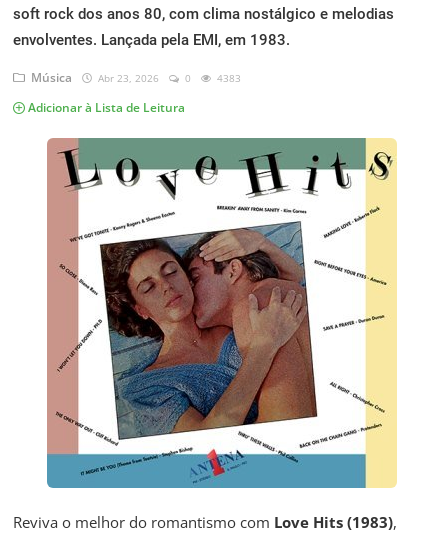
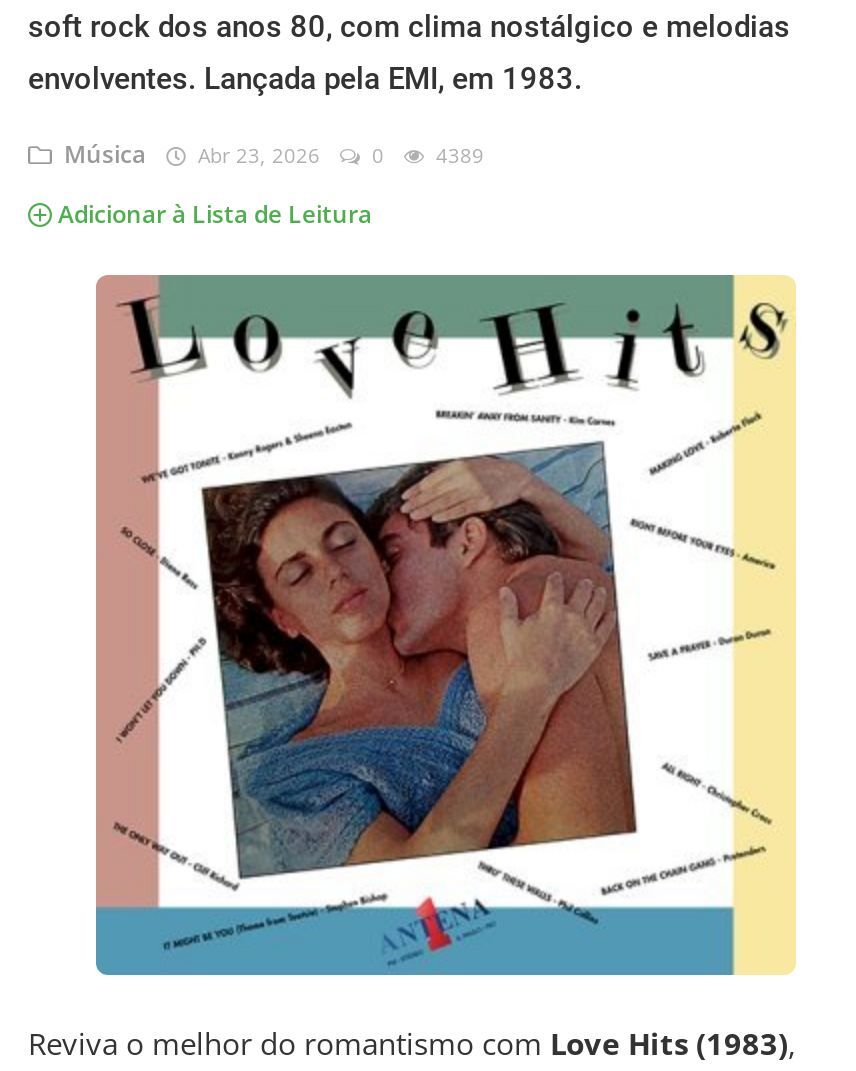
- 4383
+ 4389
